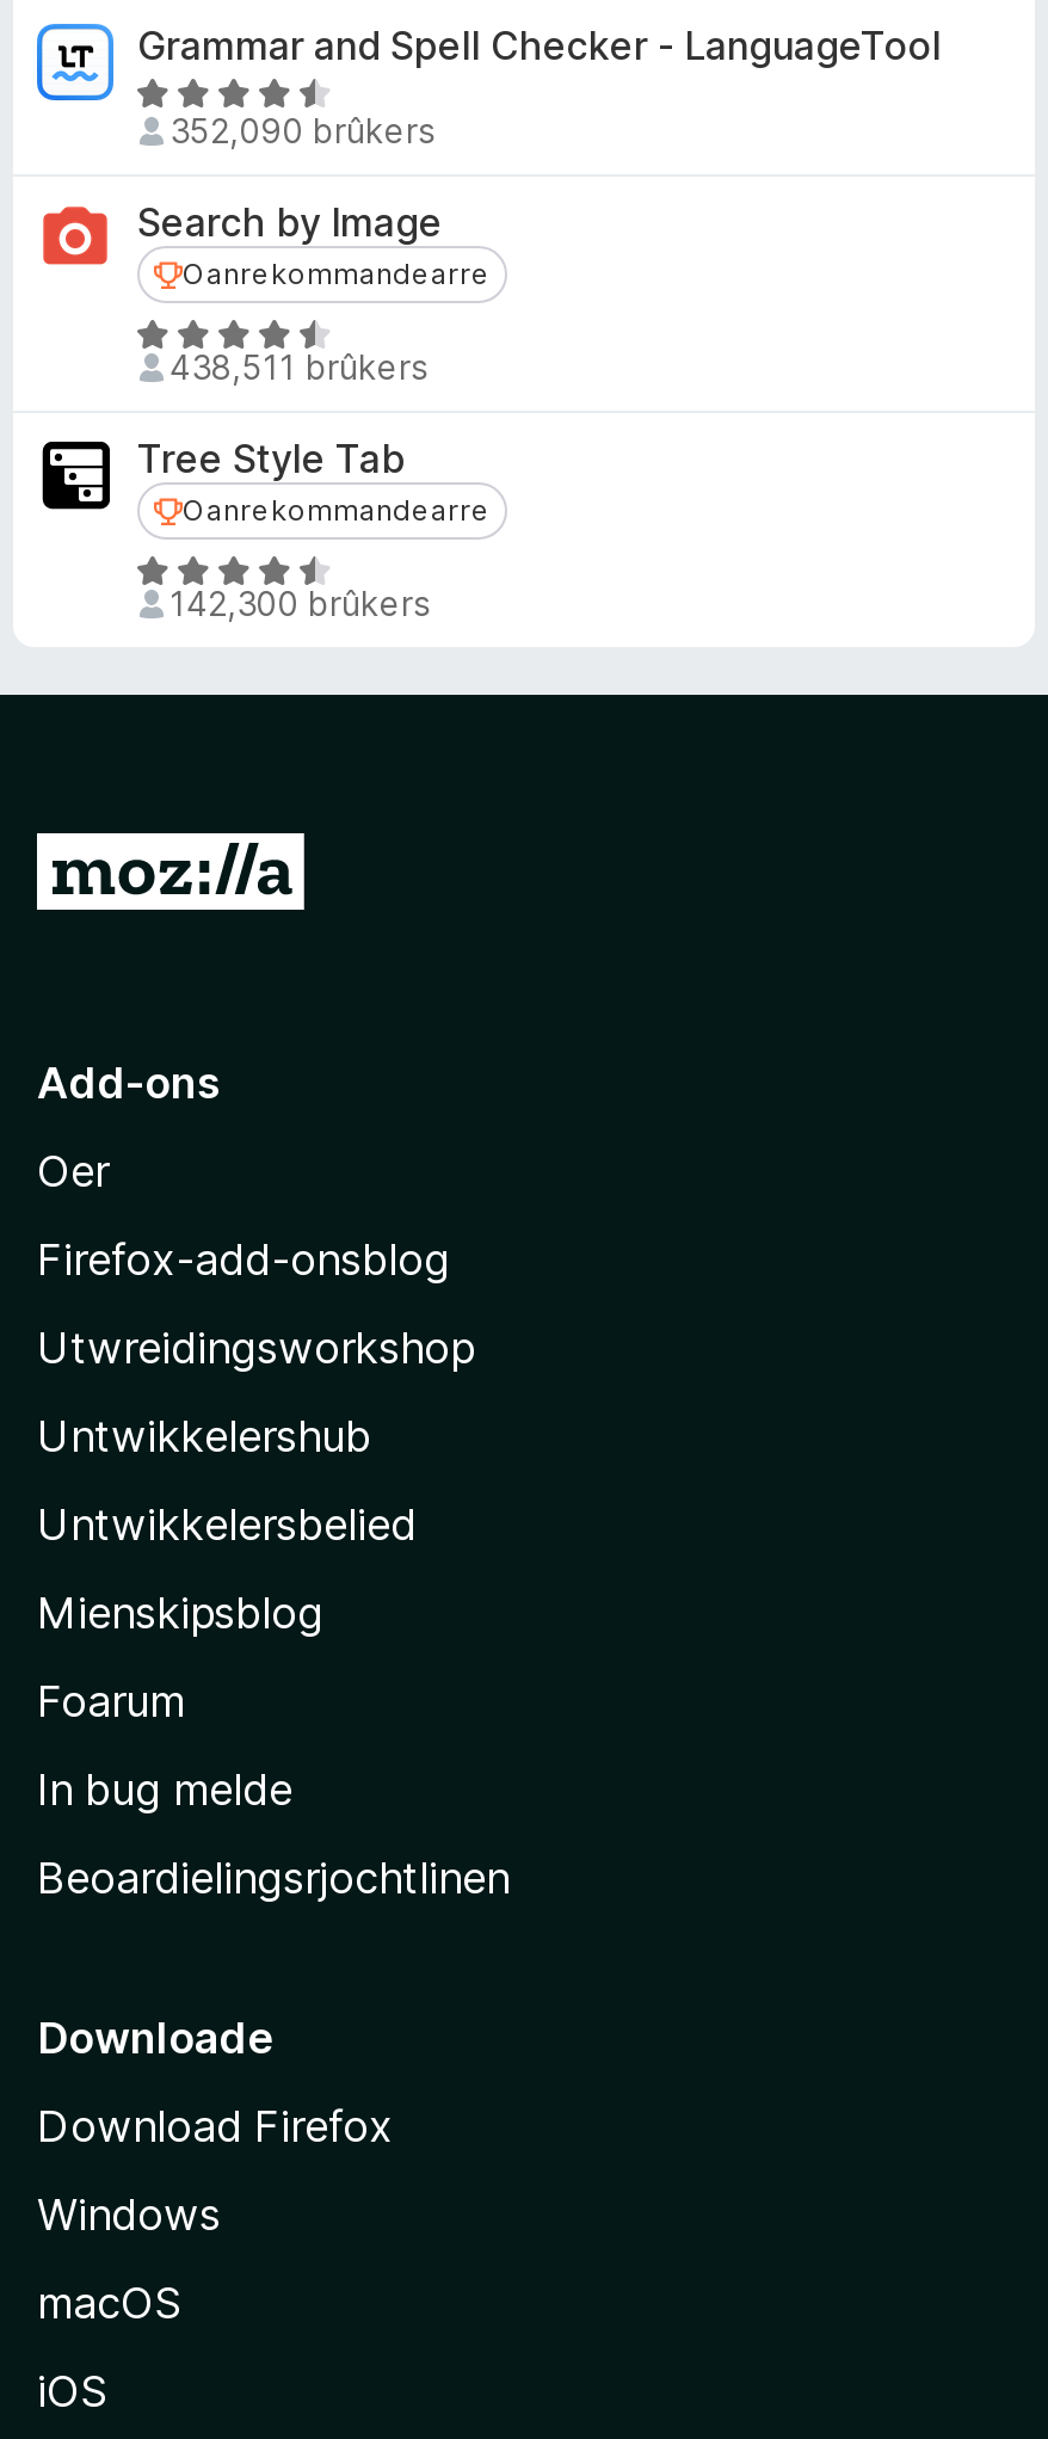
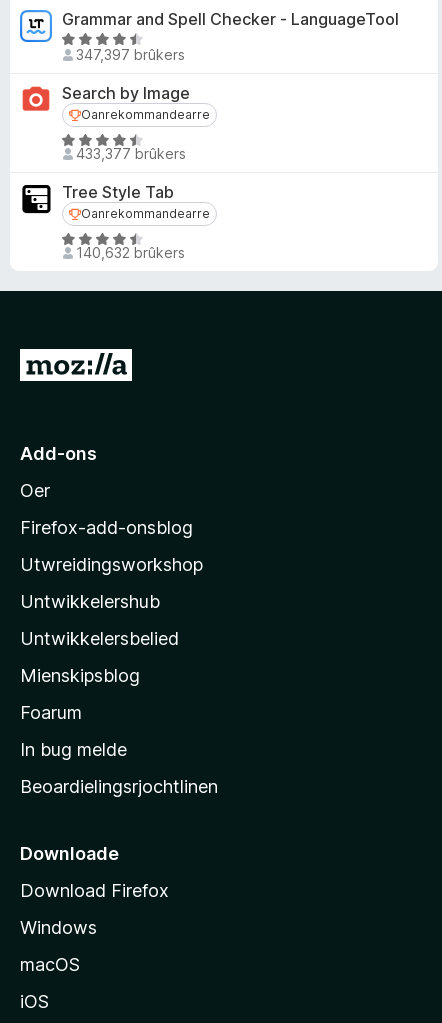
- 352,090 brûkers
+ 347,397 brûkers

- 438,511 brûkers
+ 433,377 brûkers

- 142,300 brûkers
+ 140,632 brûkers
